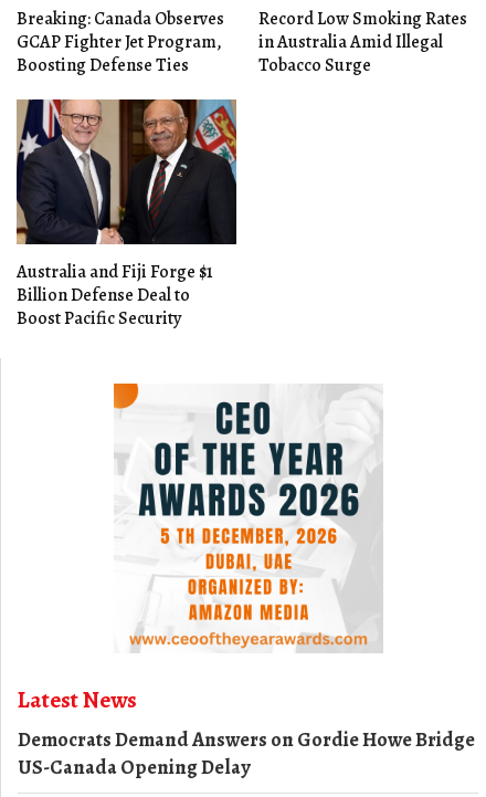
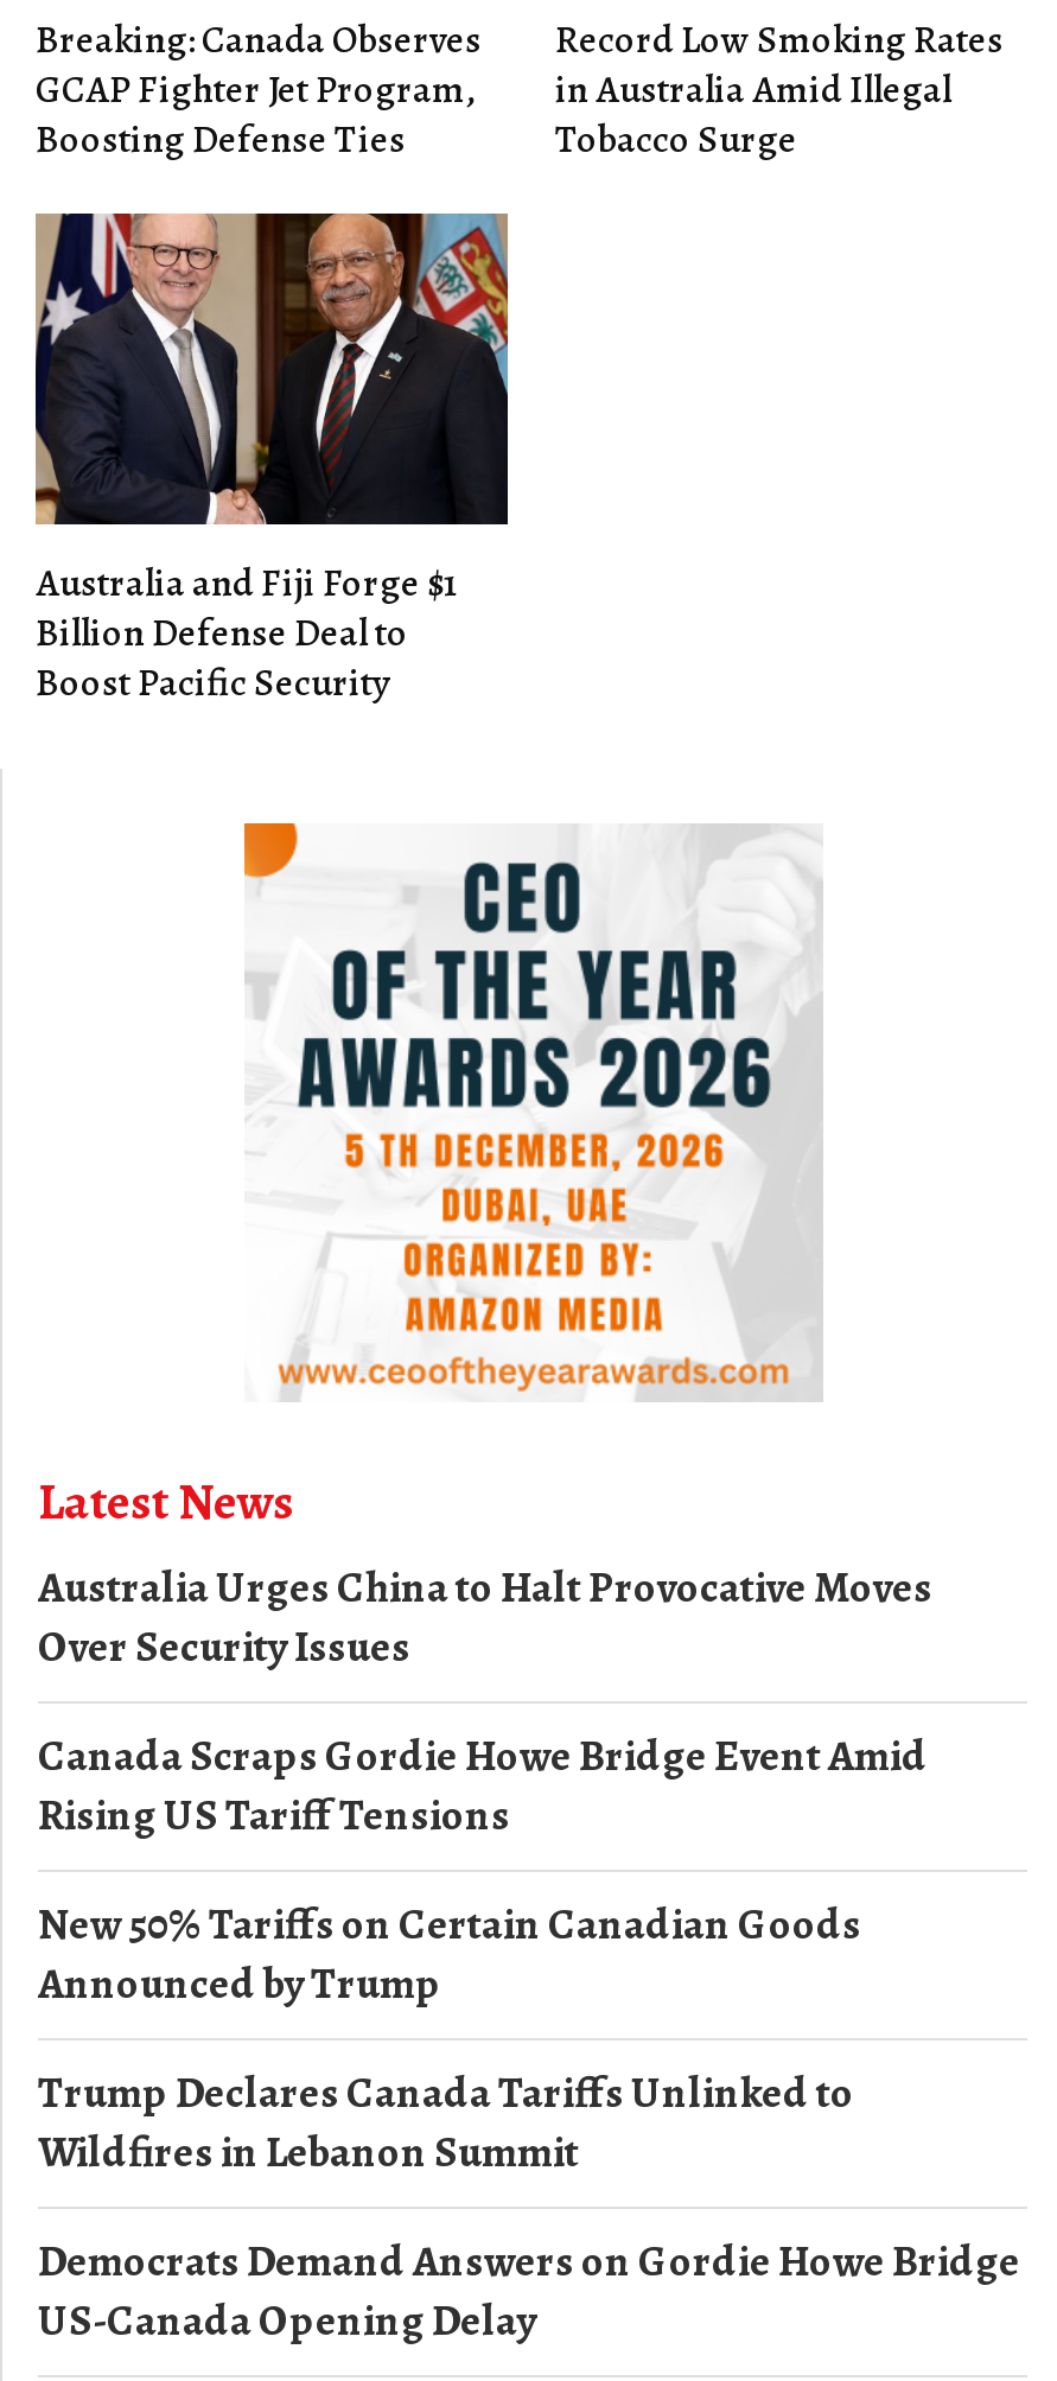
+ Australia Urges China to Halt Provocative Moves
+ Over Security Issues
+ Canada Scraps Gordie Howe Bridge Event Amid
+ Rising US Tariff Tensions
+ New 50% Tariffs on Certain Canadian Goods
+ Announced by Trump
+ Trump Declares Canada Tariffs Unlinked to
+ Wildfires in Lebanon Summit
